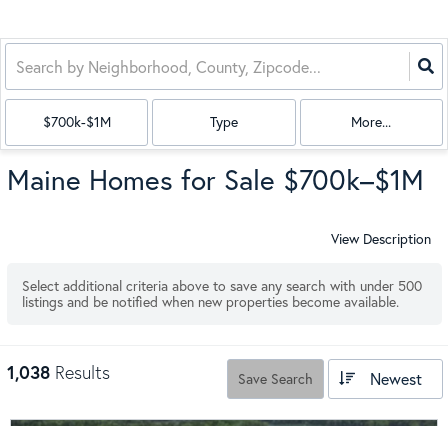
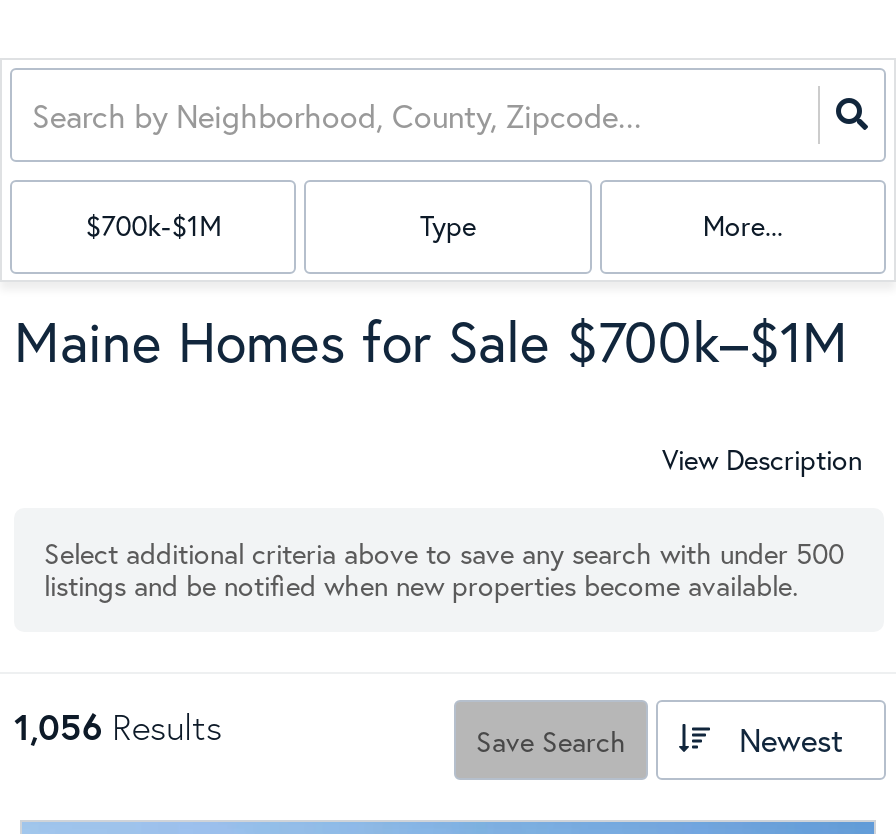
- 1,038 Results
+ 1,056 Results
